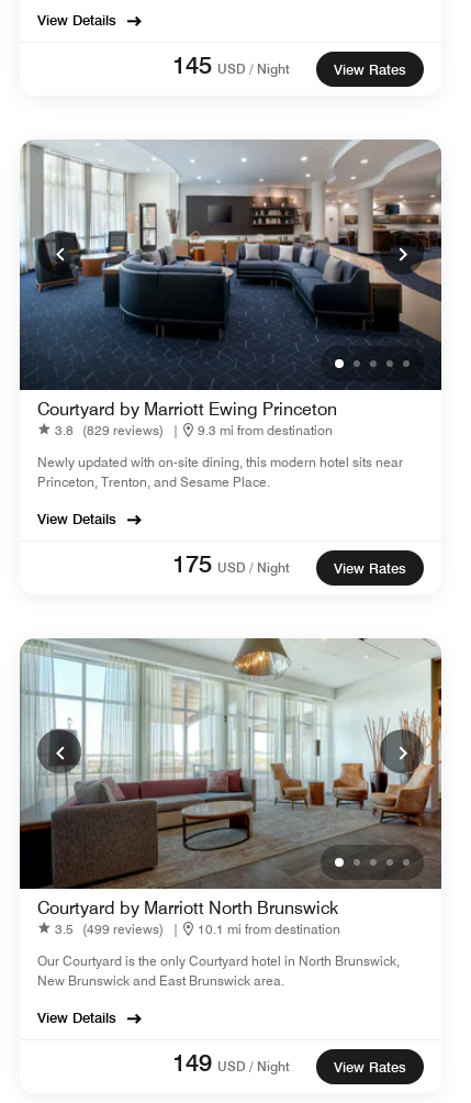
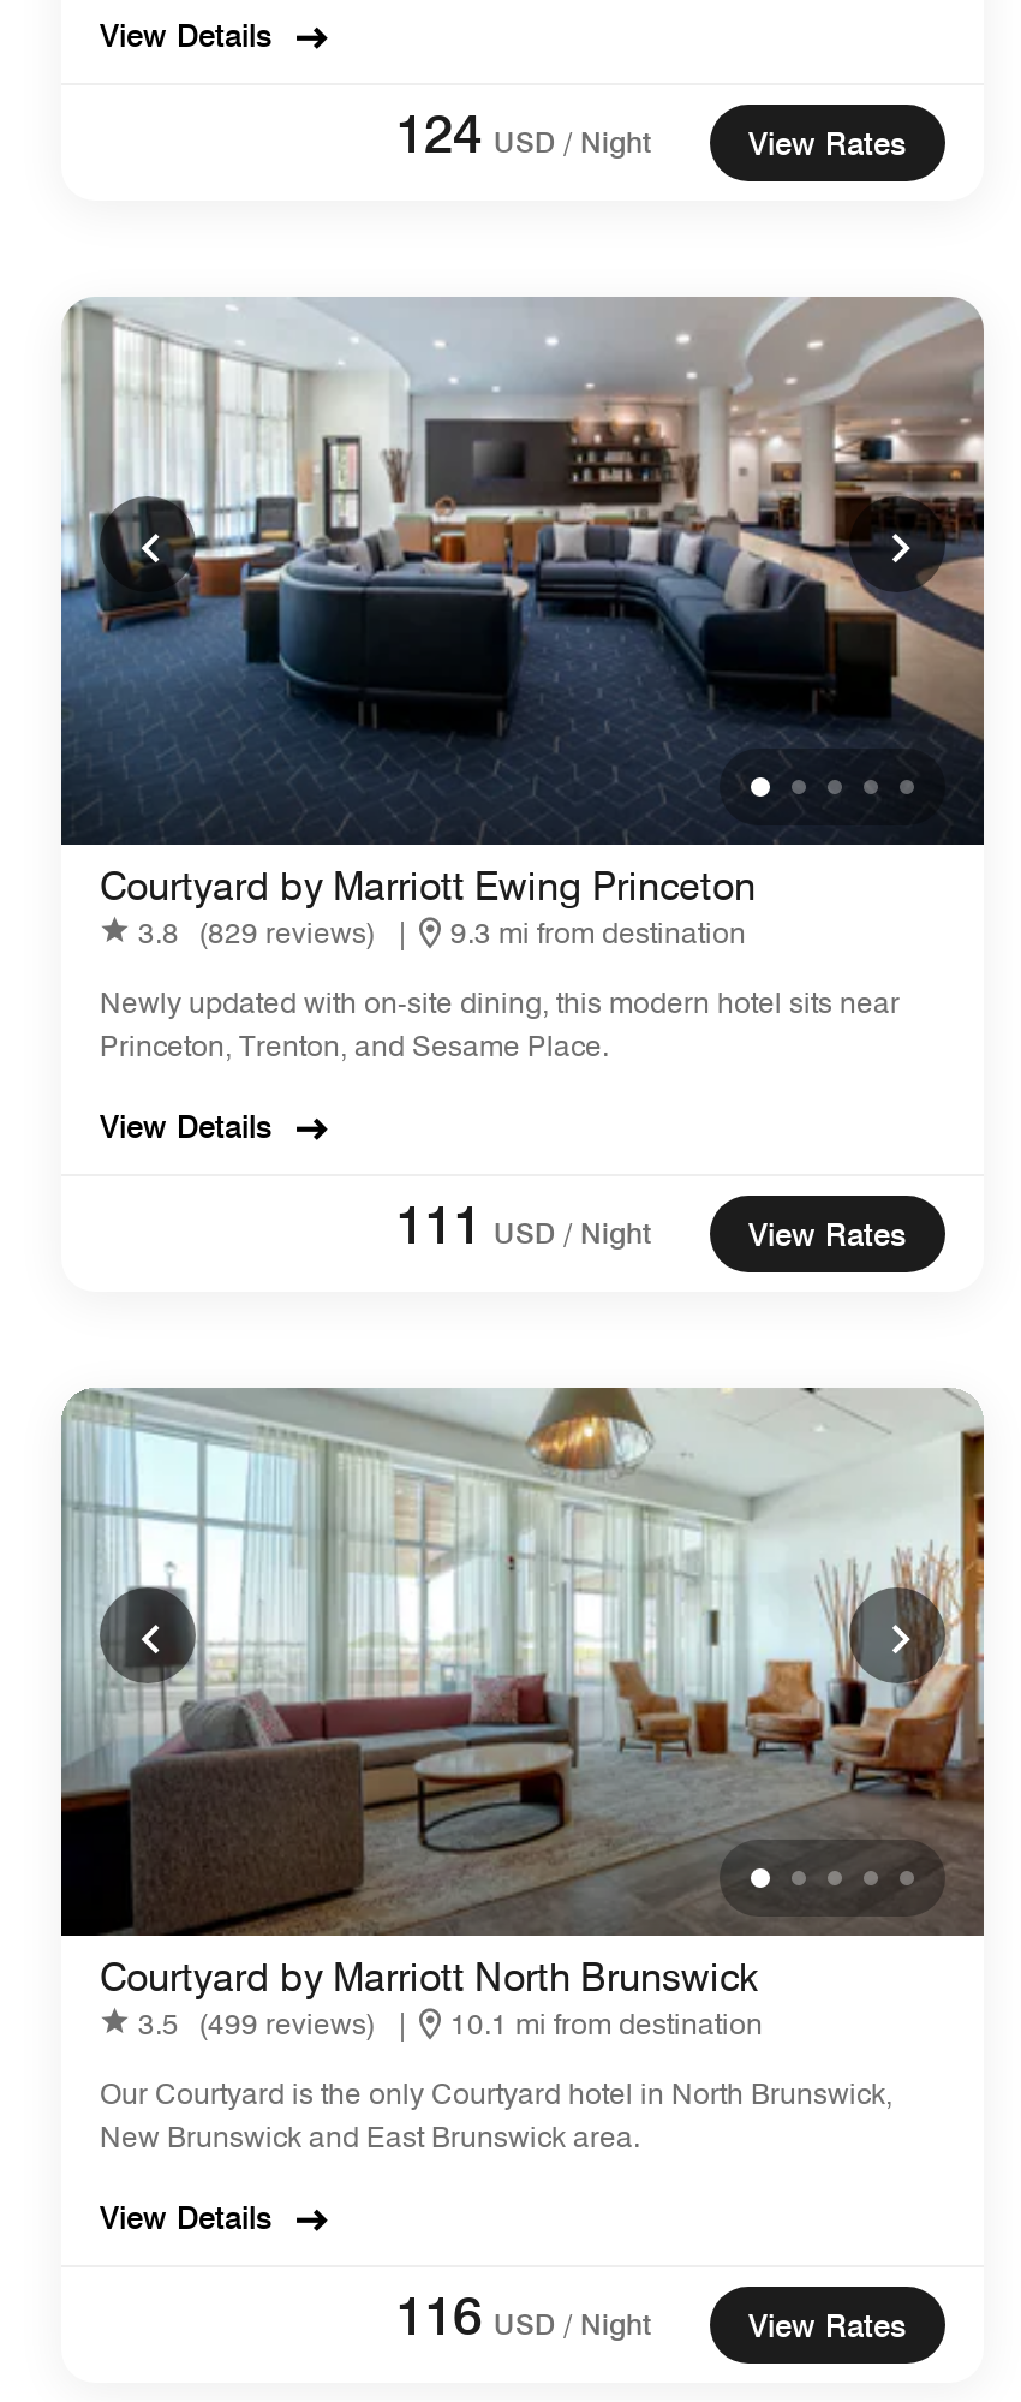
- 145 USD / Night
+ 124 USD / Night

- 175 USD / Night
+ 111 USD / Night

- 149 USD / Night
+ 116 USD / Night
